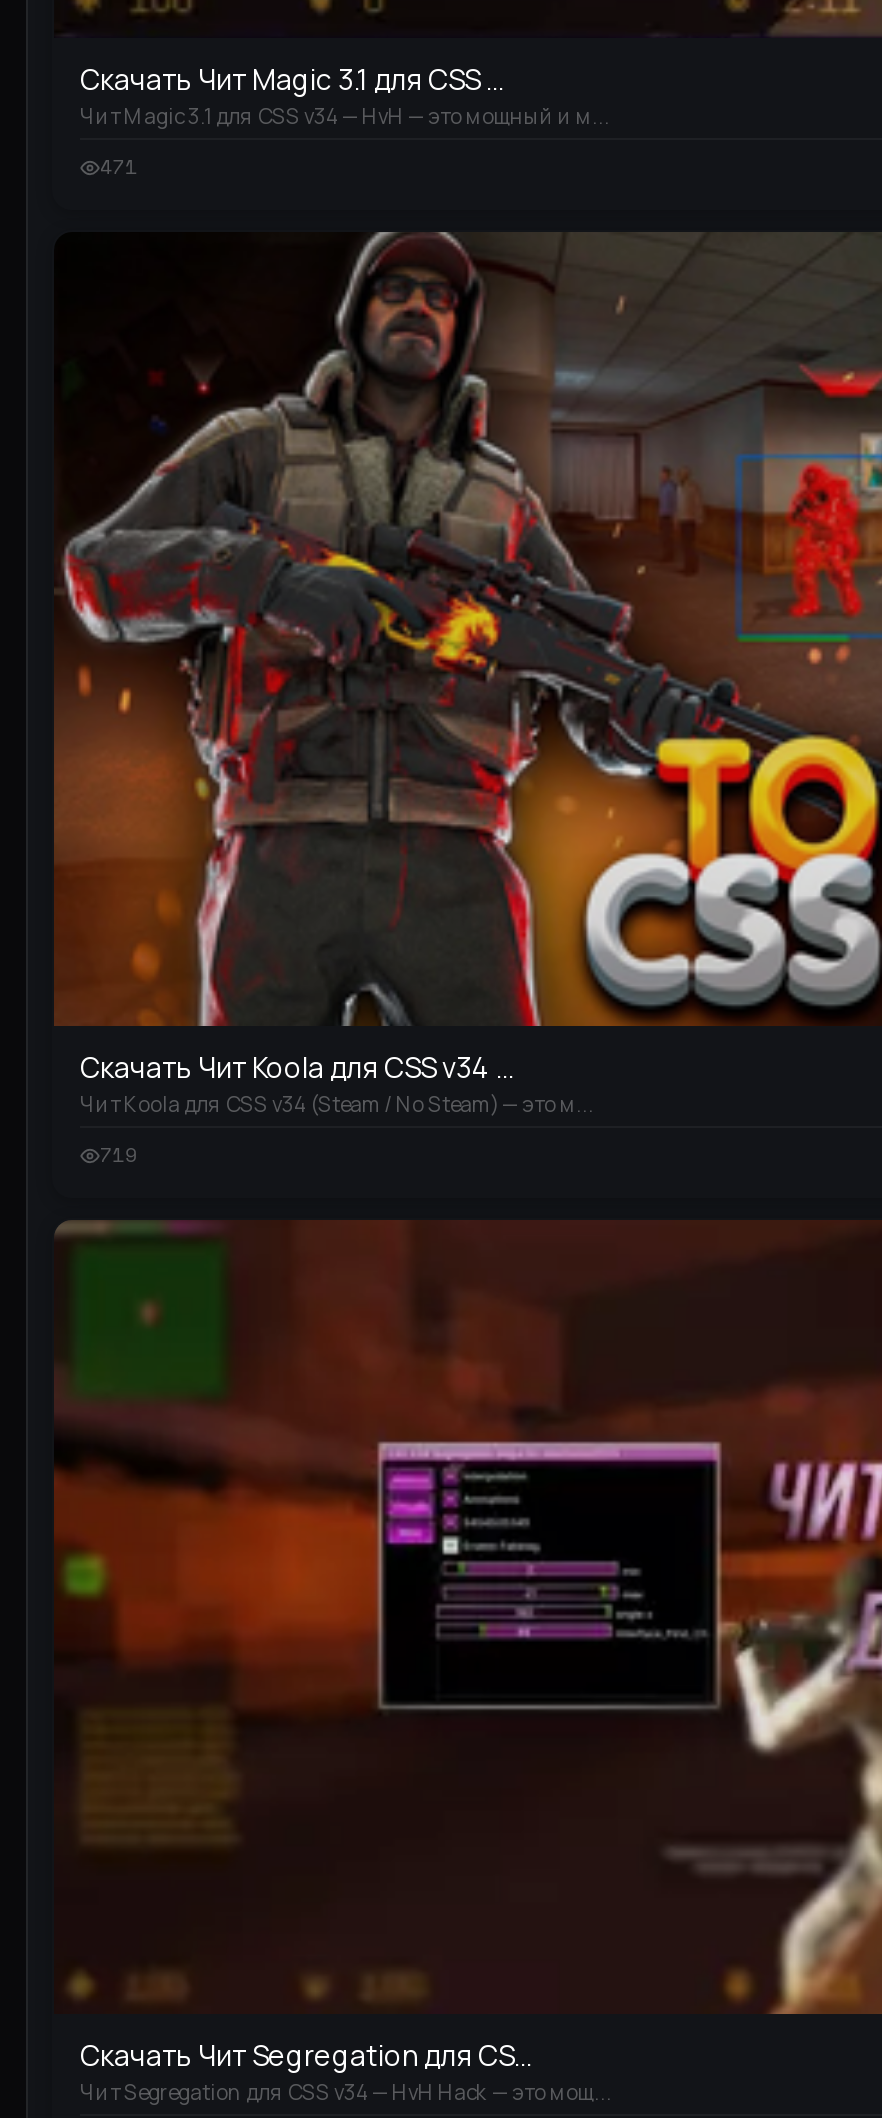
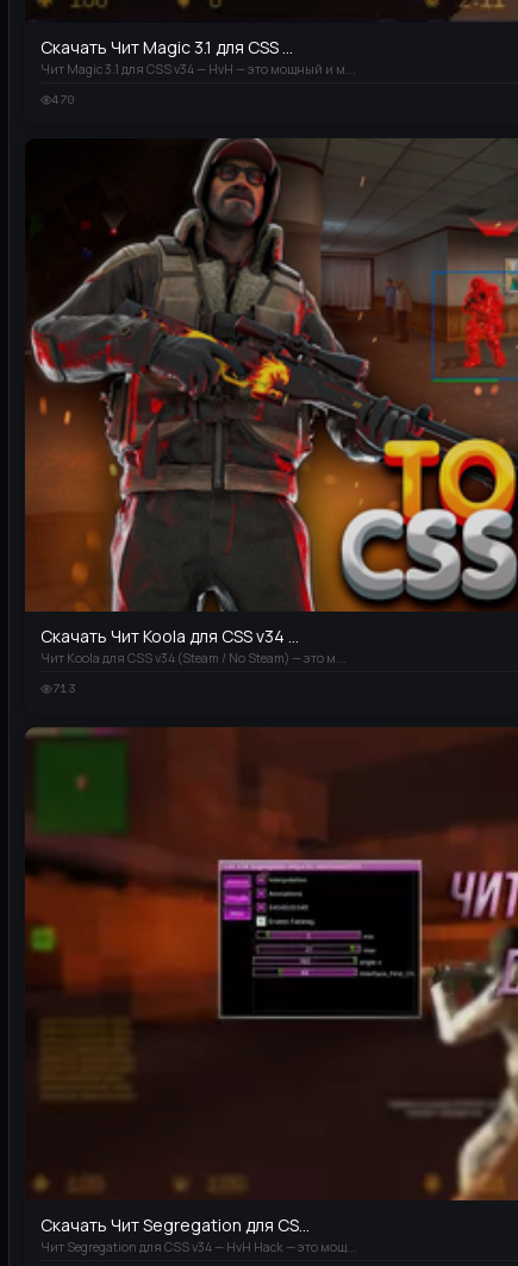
- 471
+ 470

- 719
+ 713
